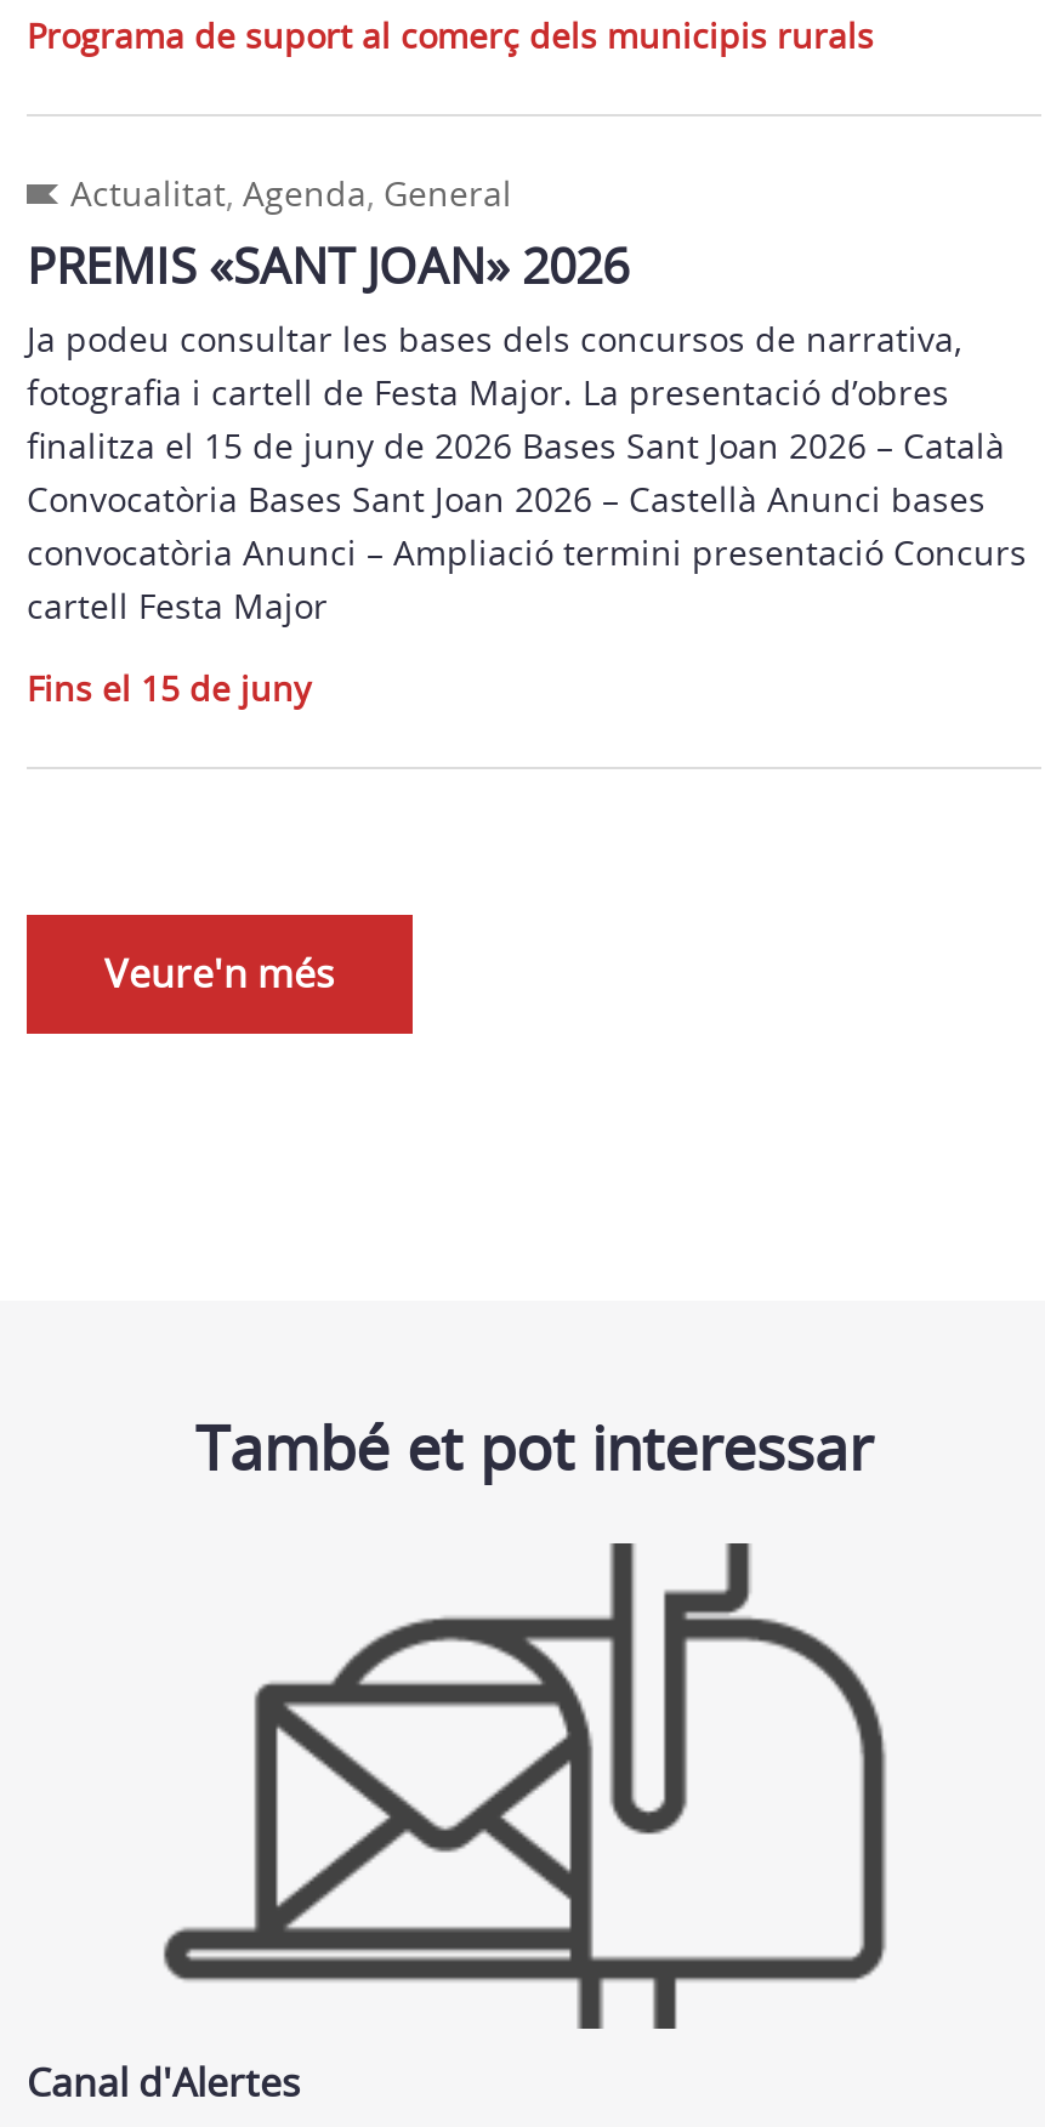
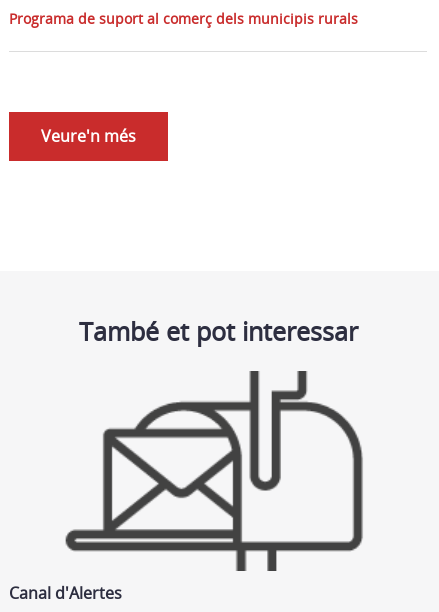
- Actualitat, Agenda, General
- PREMIS «SANT JOAN» 2026
- Ja podeu consultar les bases dels concursos de narrativa,
- fotografia i cartell de Festa Major. La presentació d’obres
- finalitza el 15 de juny de 2026 Bases Sant Joan 2026 – Català
- Convocatòria Bases Sant Joan 2026 – Castellà Anunci bases
- convocatòria Anunci – Ampliació termini presentació Concurs
- cartell Festa Major
- Fins el 15 de juny
